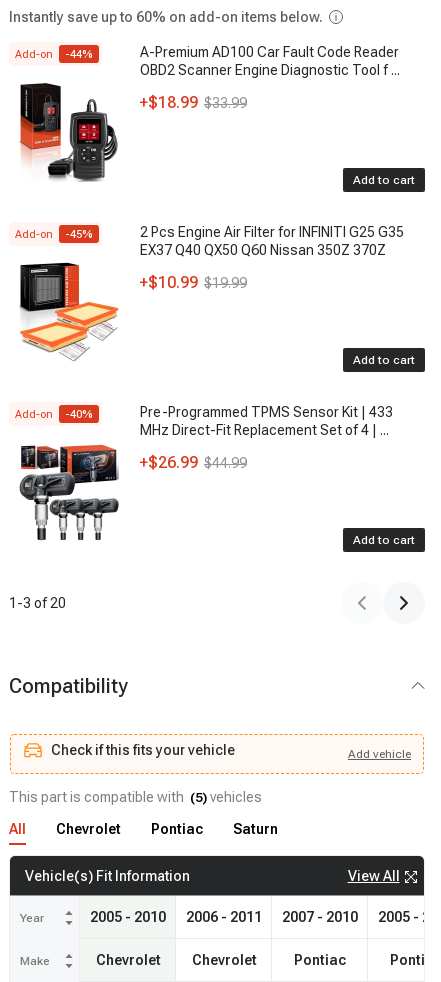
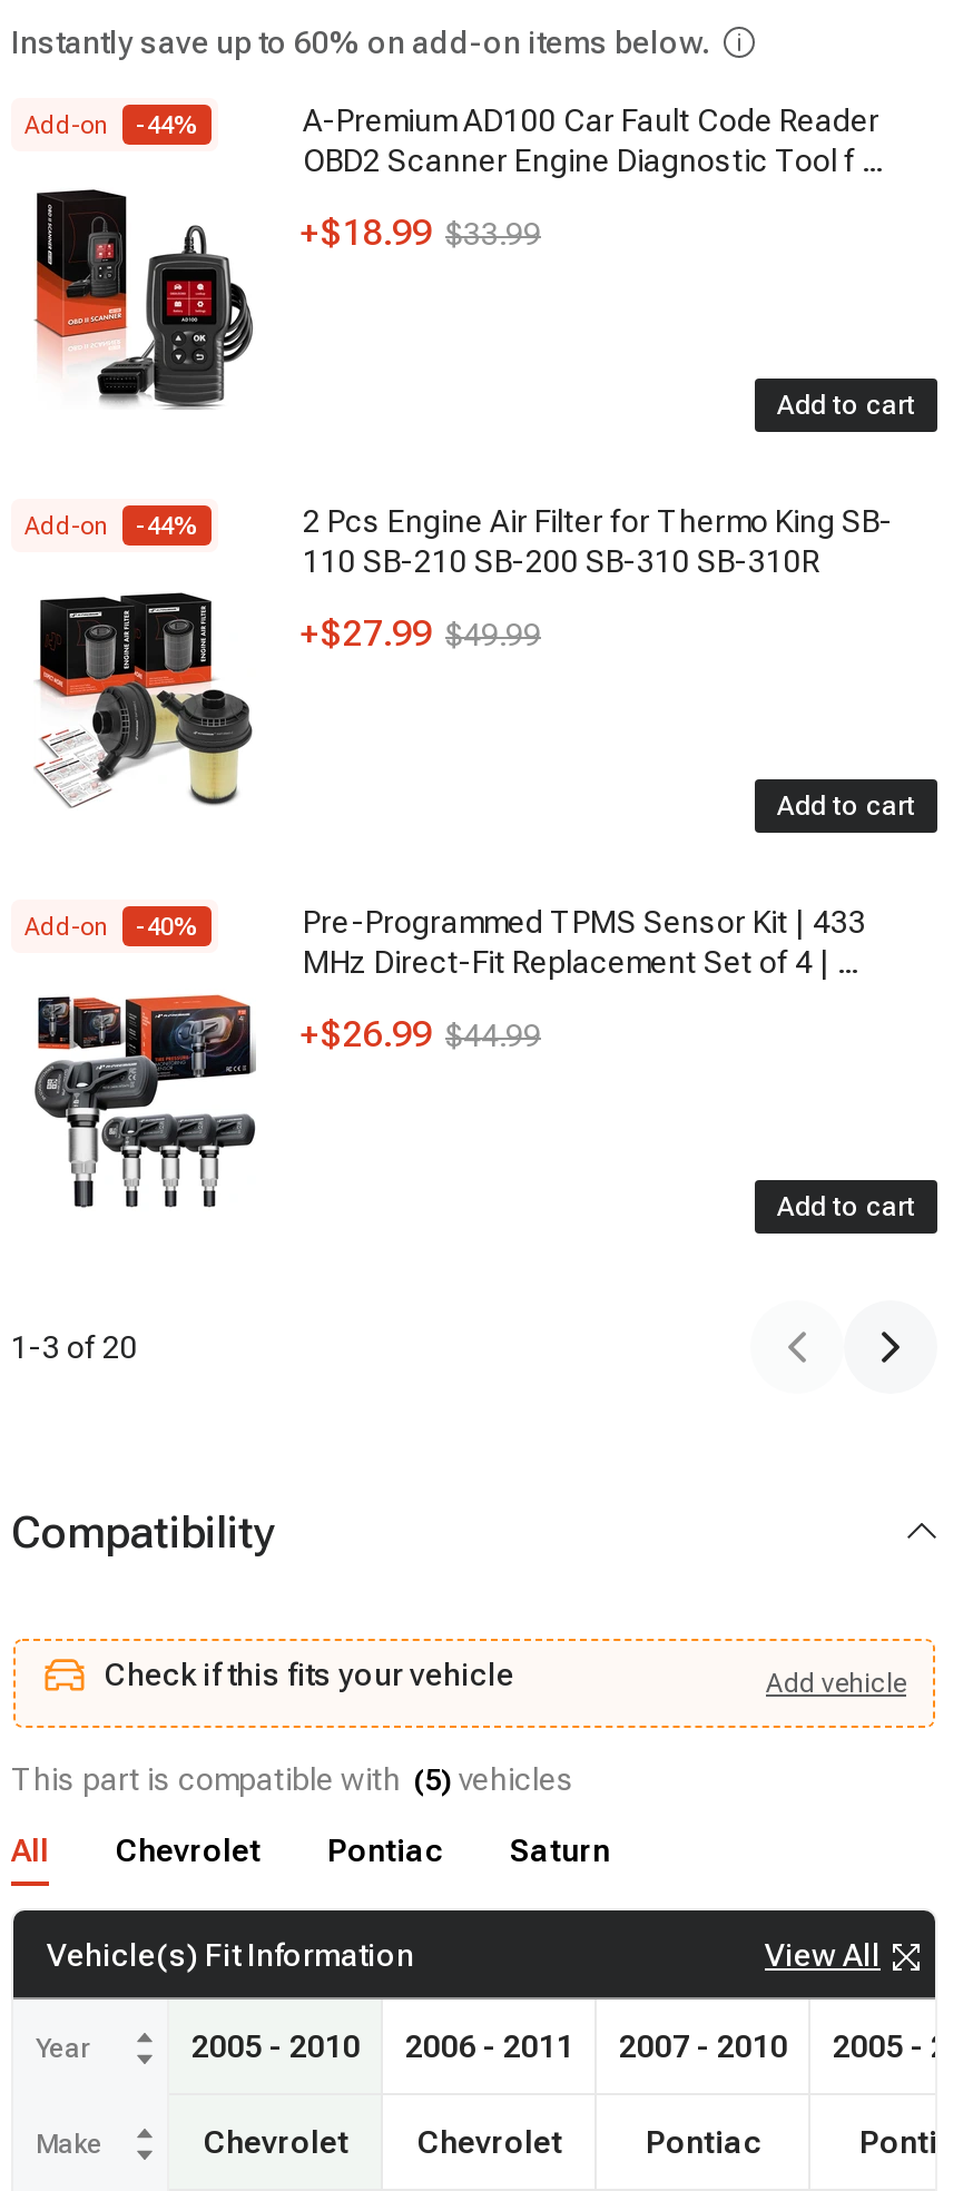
- -45%
- 2 Pcs Engine Air Filter for INFINITI G25 G35
- EX37 Q40 QX50 Q60 Nissan 350Z 370Z
+ -44%
+ 2 Pcs Engine Air Filter for Thermo King SB-
+ 110 SB-210 SB-200 SB-310 SB-310R

- [image]
- +$10.99 $19.99
+ [image]
+ +$27.99 $49.99
